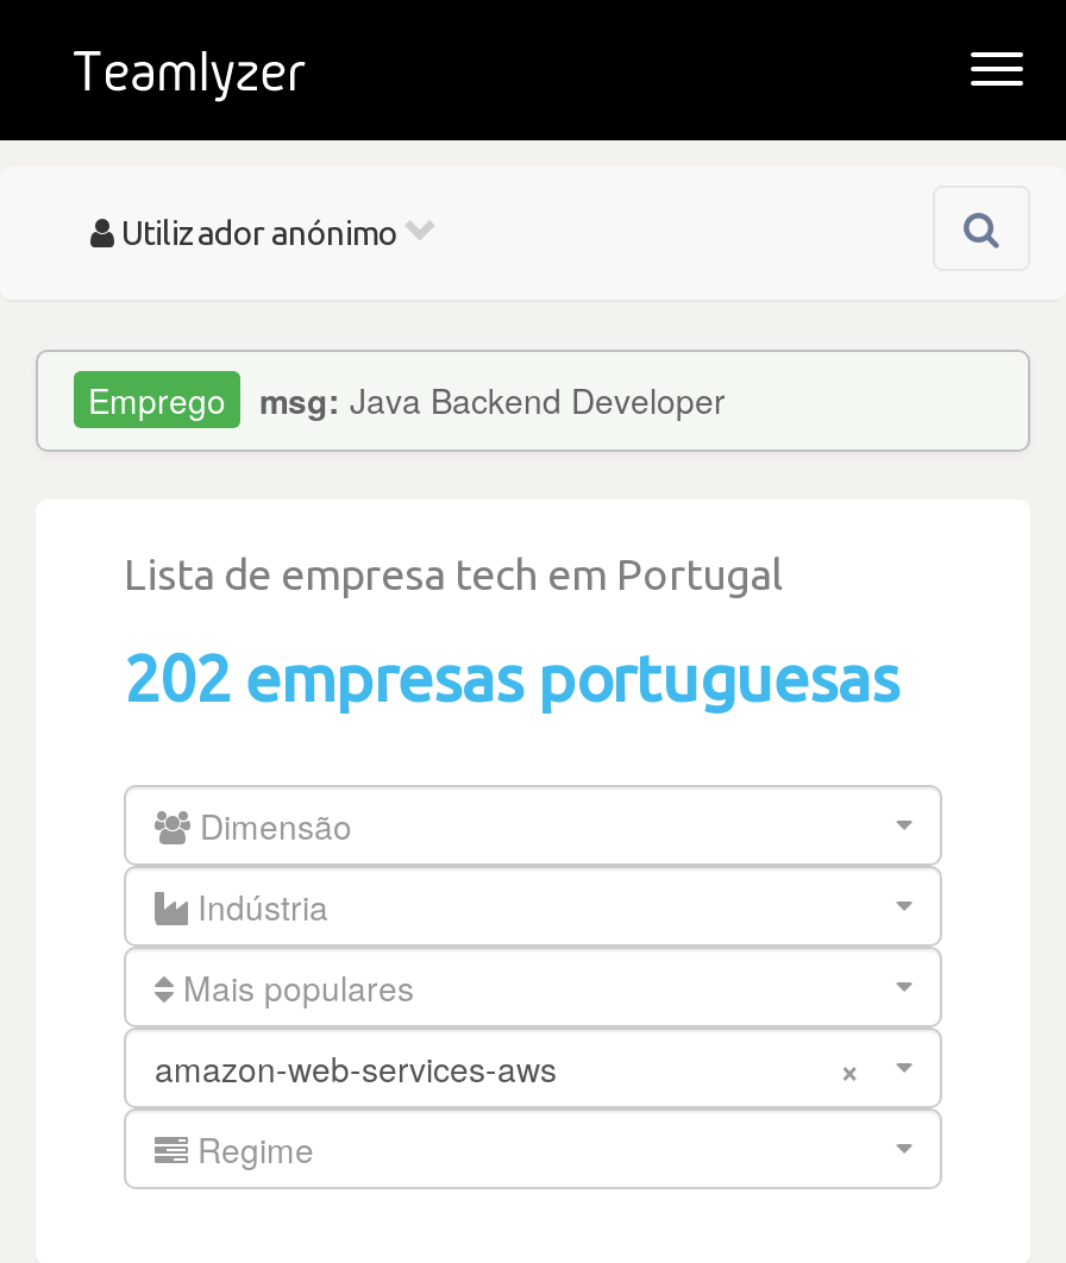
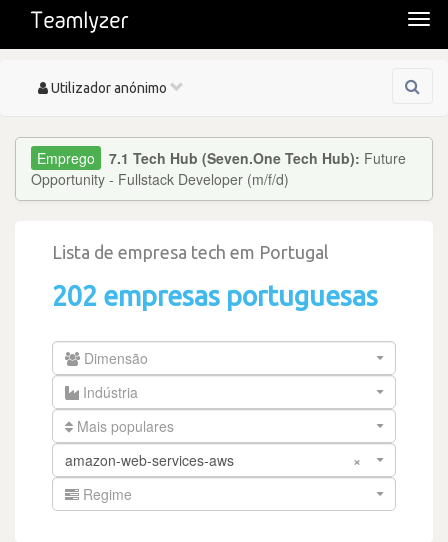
- msg: Java Backend Developer
+ 7.1 Tech Hub (Seven.One Tech Hub): Future
+ Opportunity - Fullstack Developer (m/f/d)
